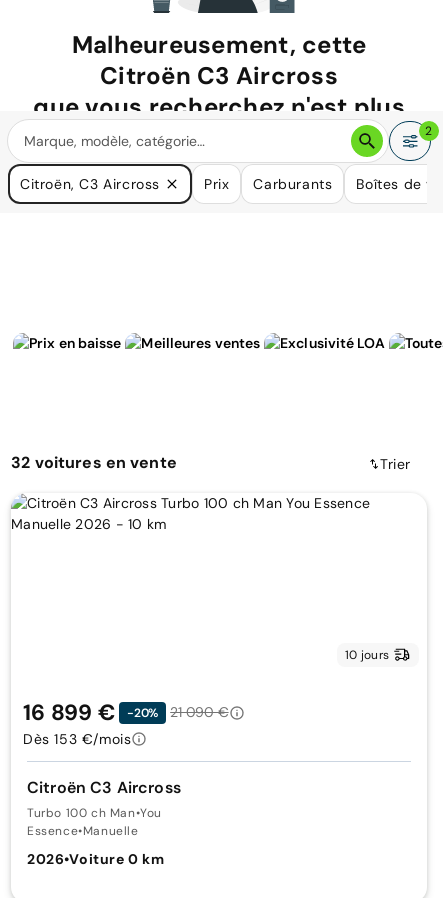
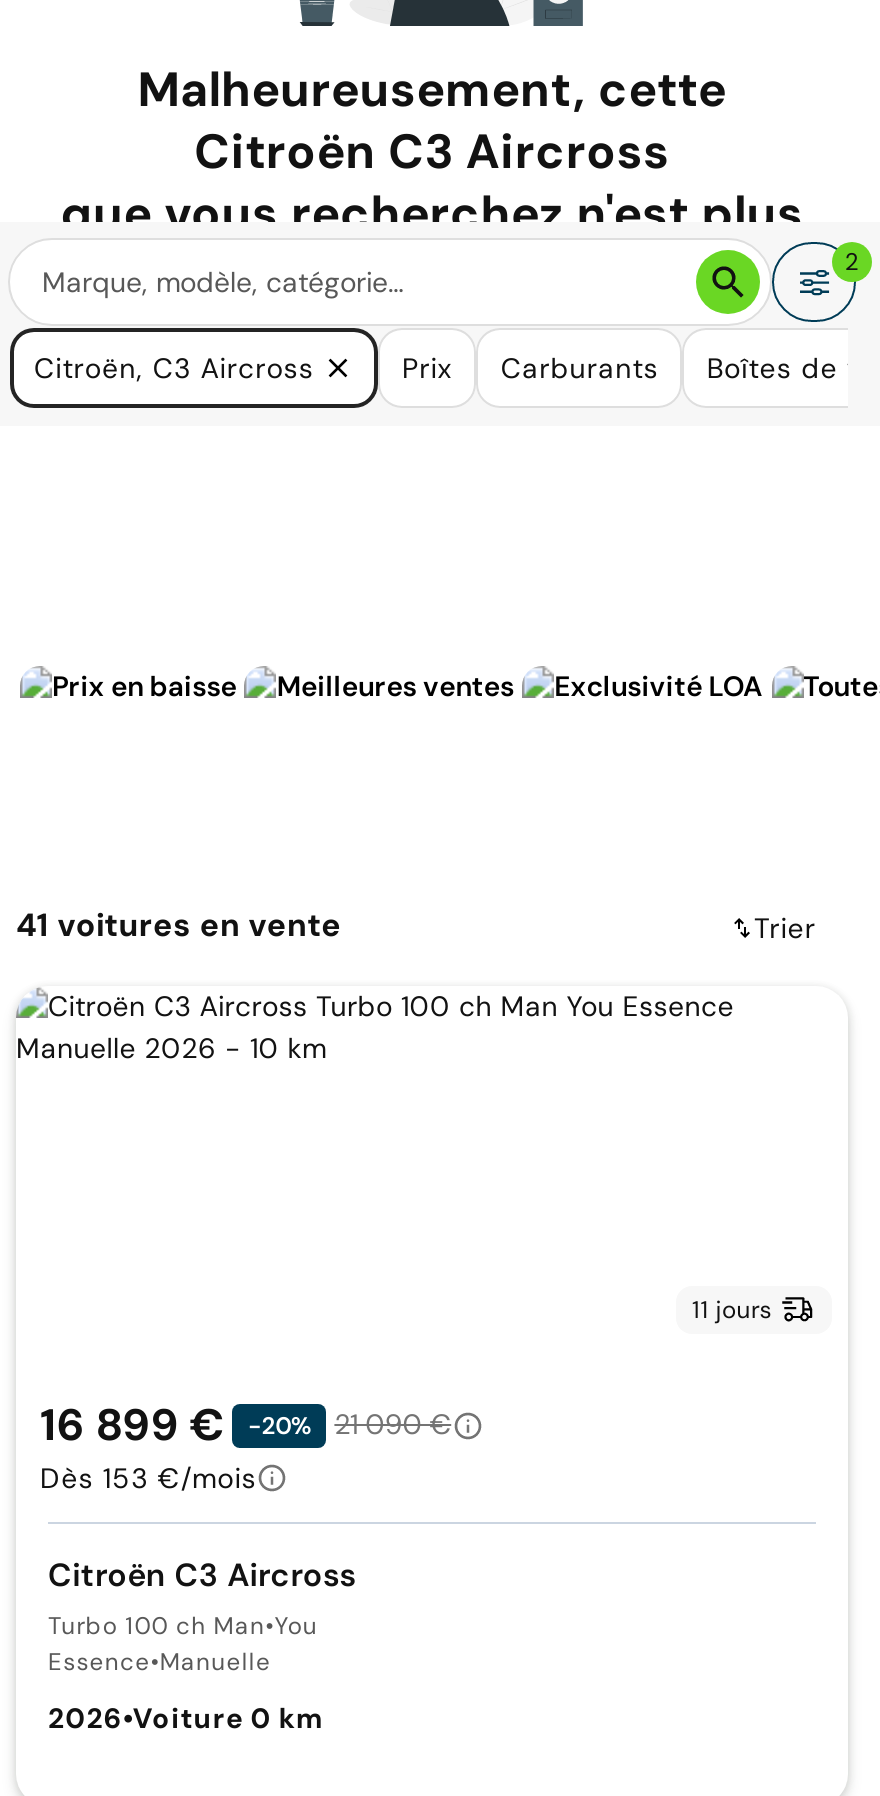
- 32 voitures en vente
+ 41 voitures en vente

- 10 jours
+ 11 jours
